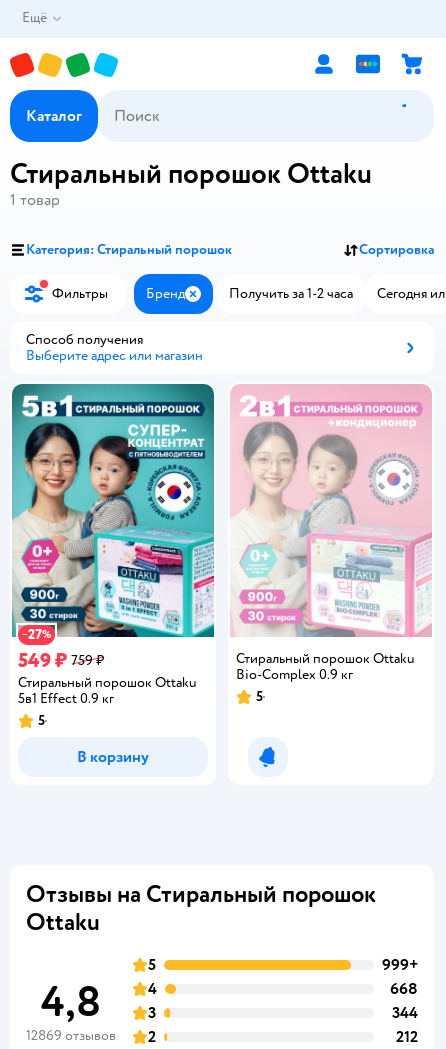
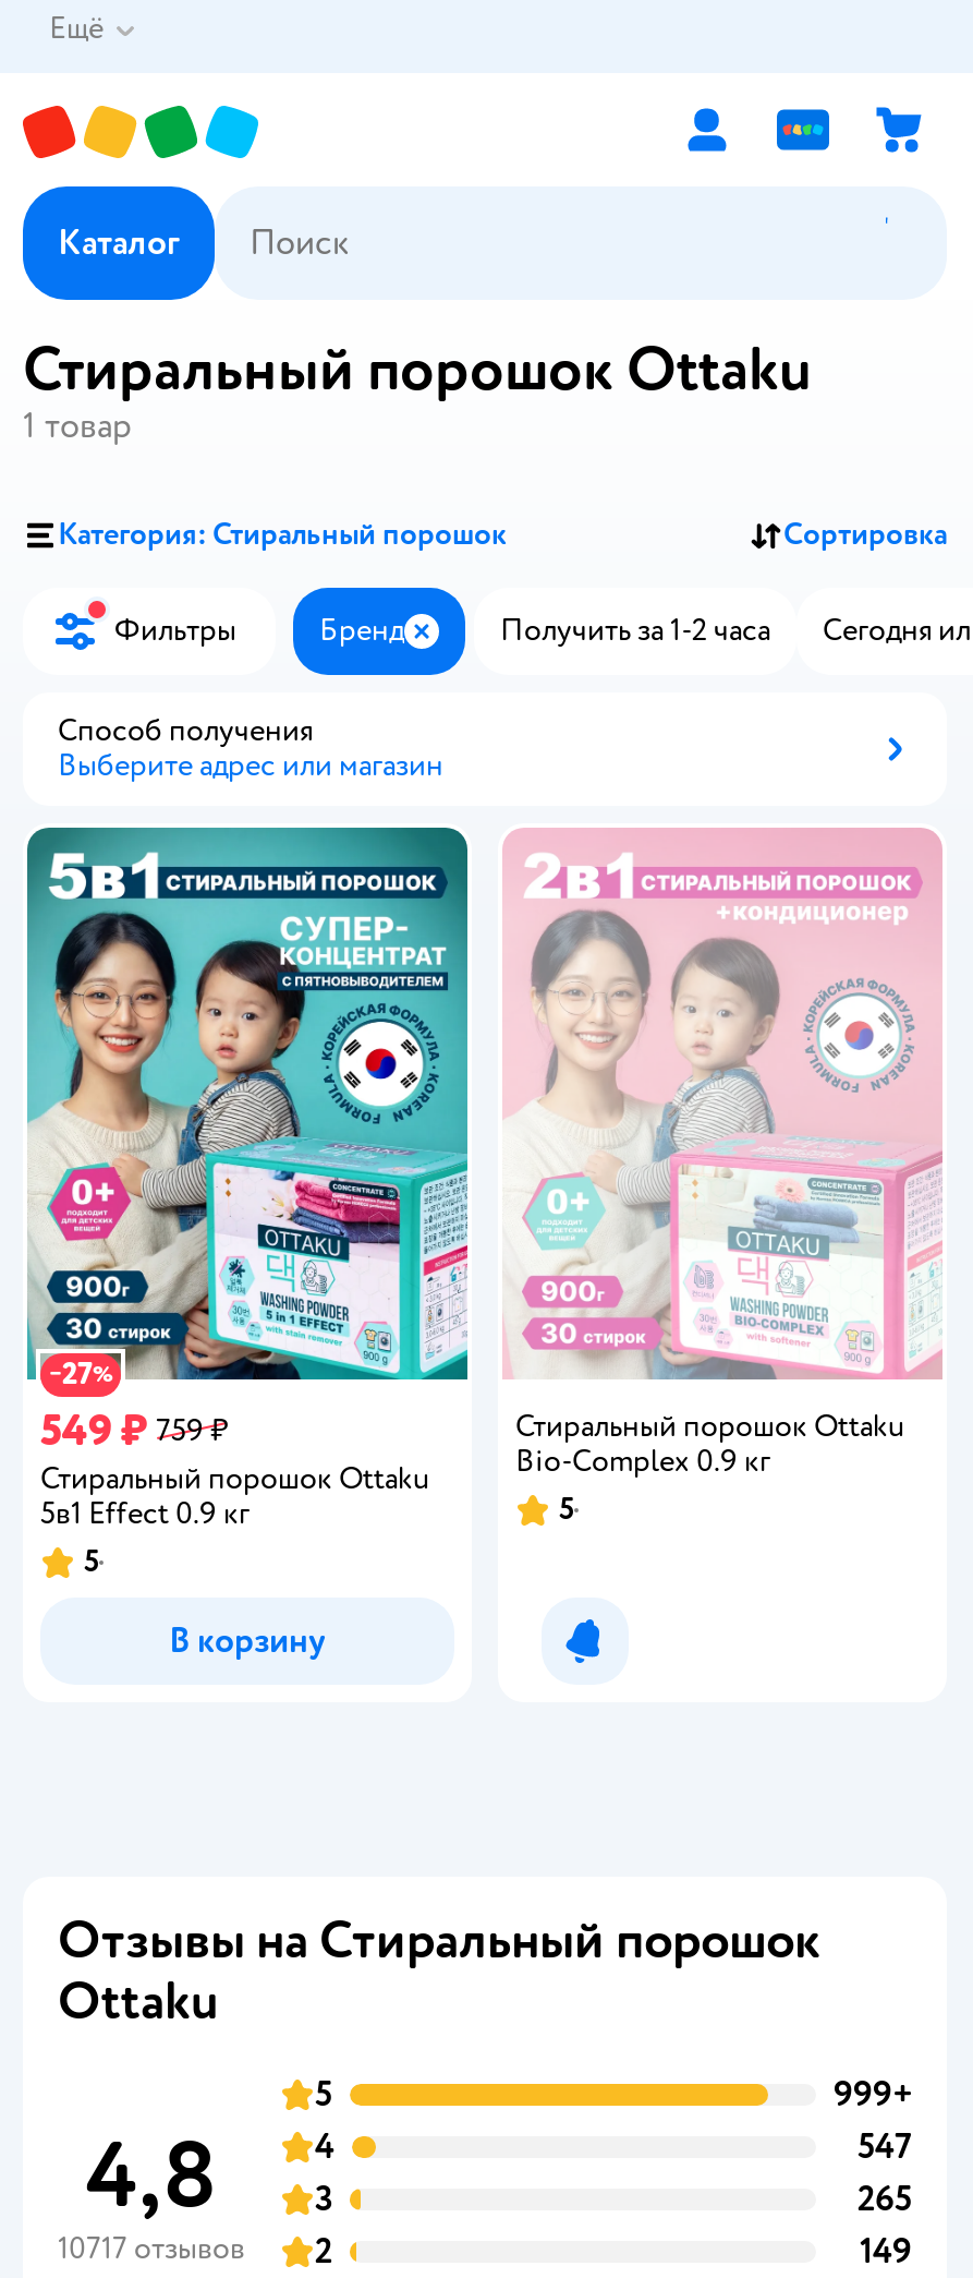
- 668
+ 547

- 344
+ 265

- 12869 отзывов 2
+ 10717 отзывов 2

- 212
+ 149
